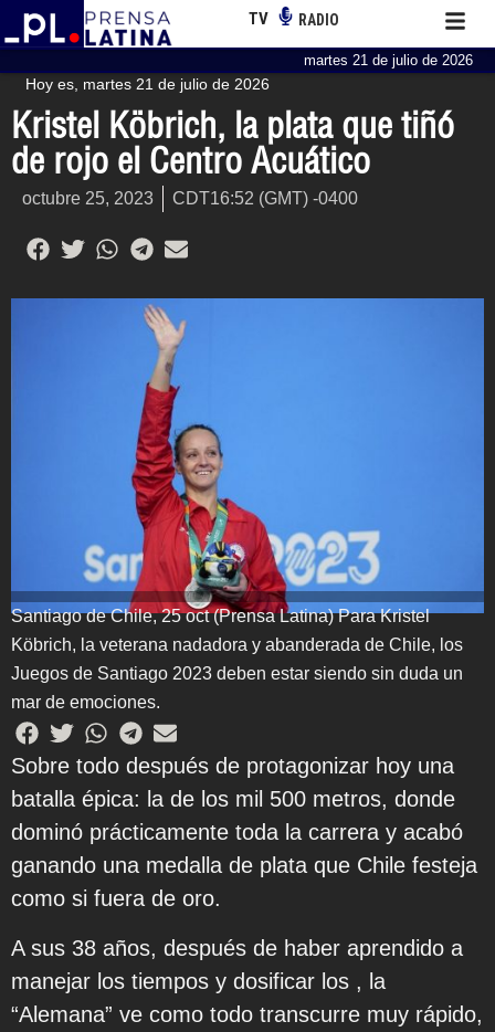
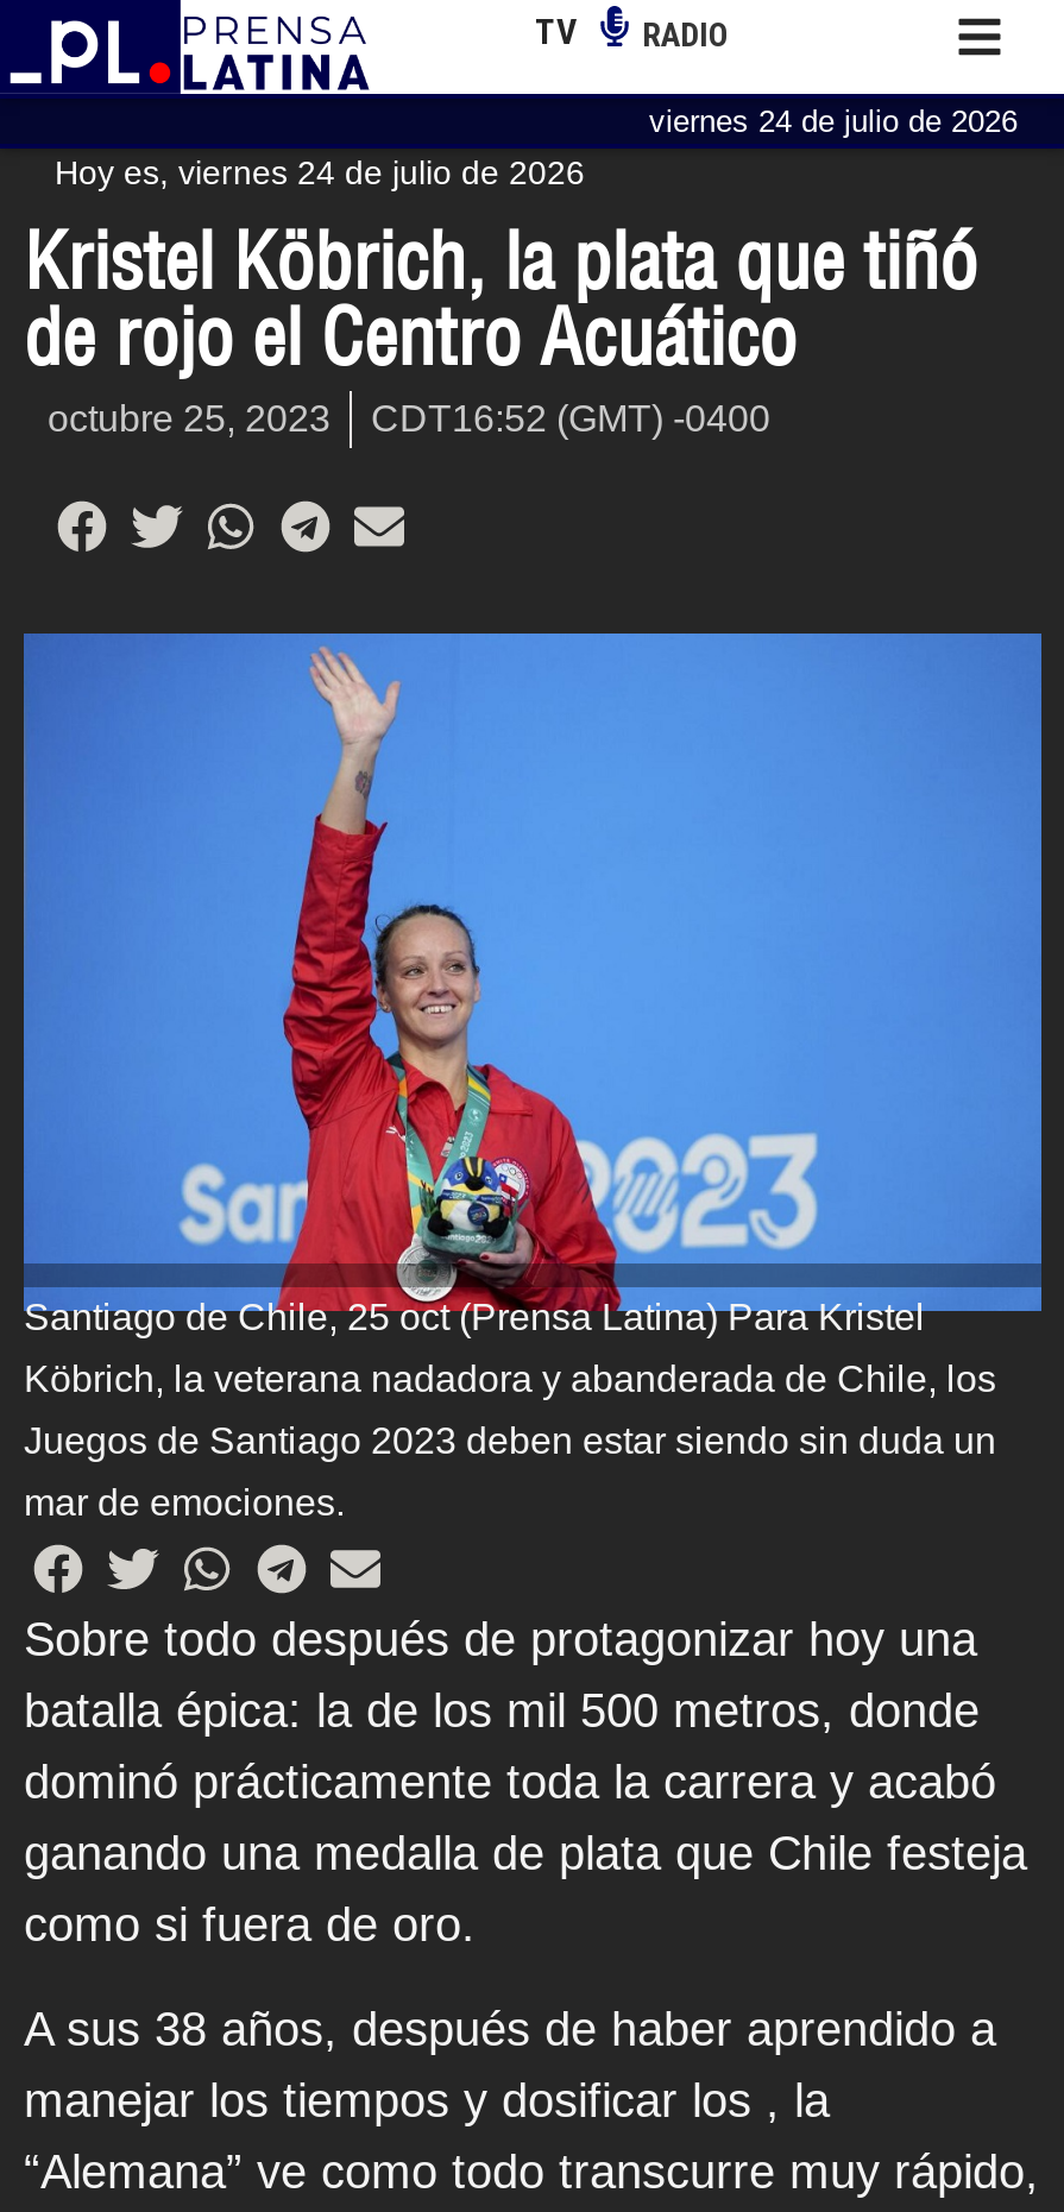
- martes 21 de julio de 2026
+ viernes 24 de julio de 2026

- Hoy es, martes 21 de julio de 2026
+ Hoy es, viernes 24 de julio de 2026
